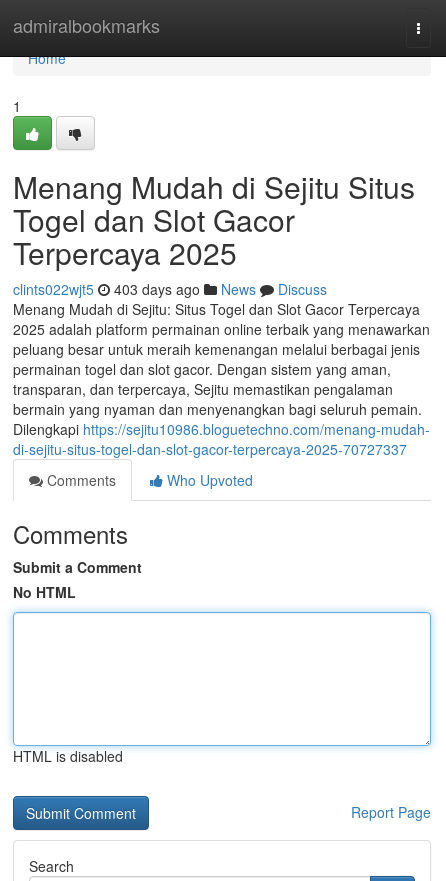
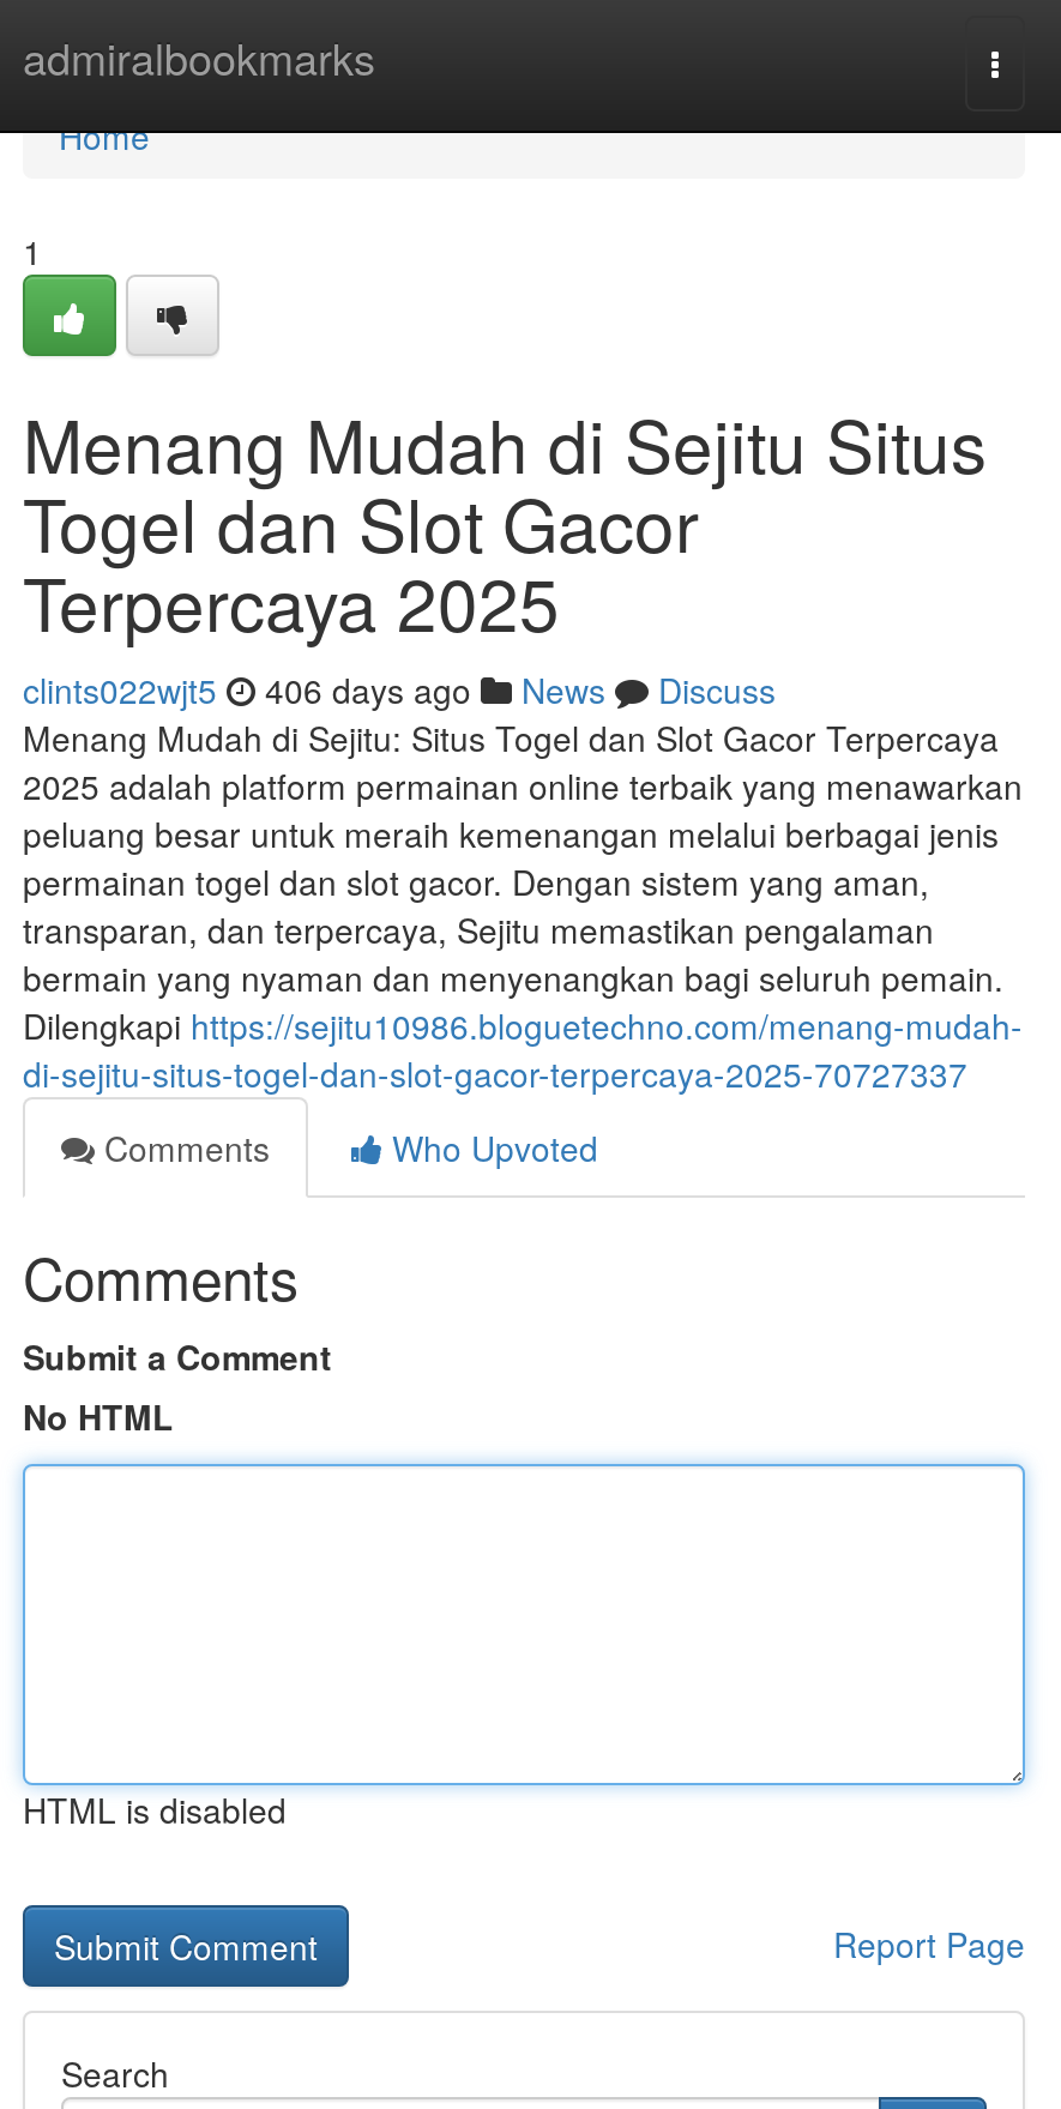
- clints022wjt5 403 days ago News Discuss
+ clints022wjt5 406 days ago News Discuss
